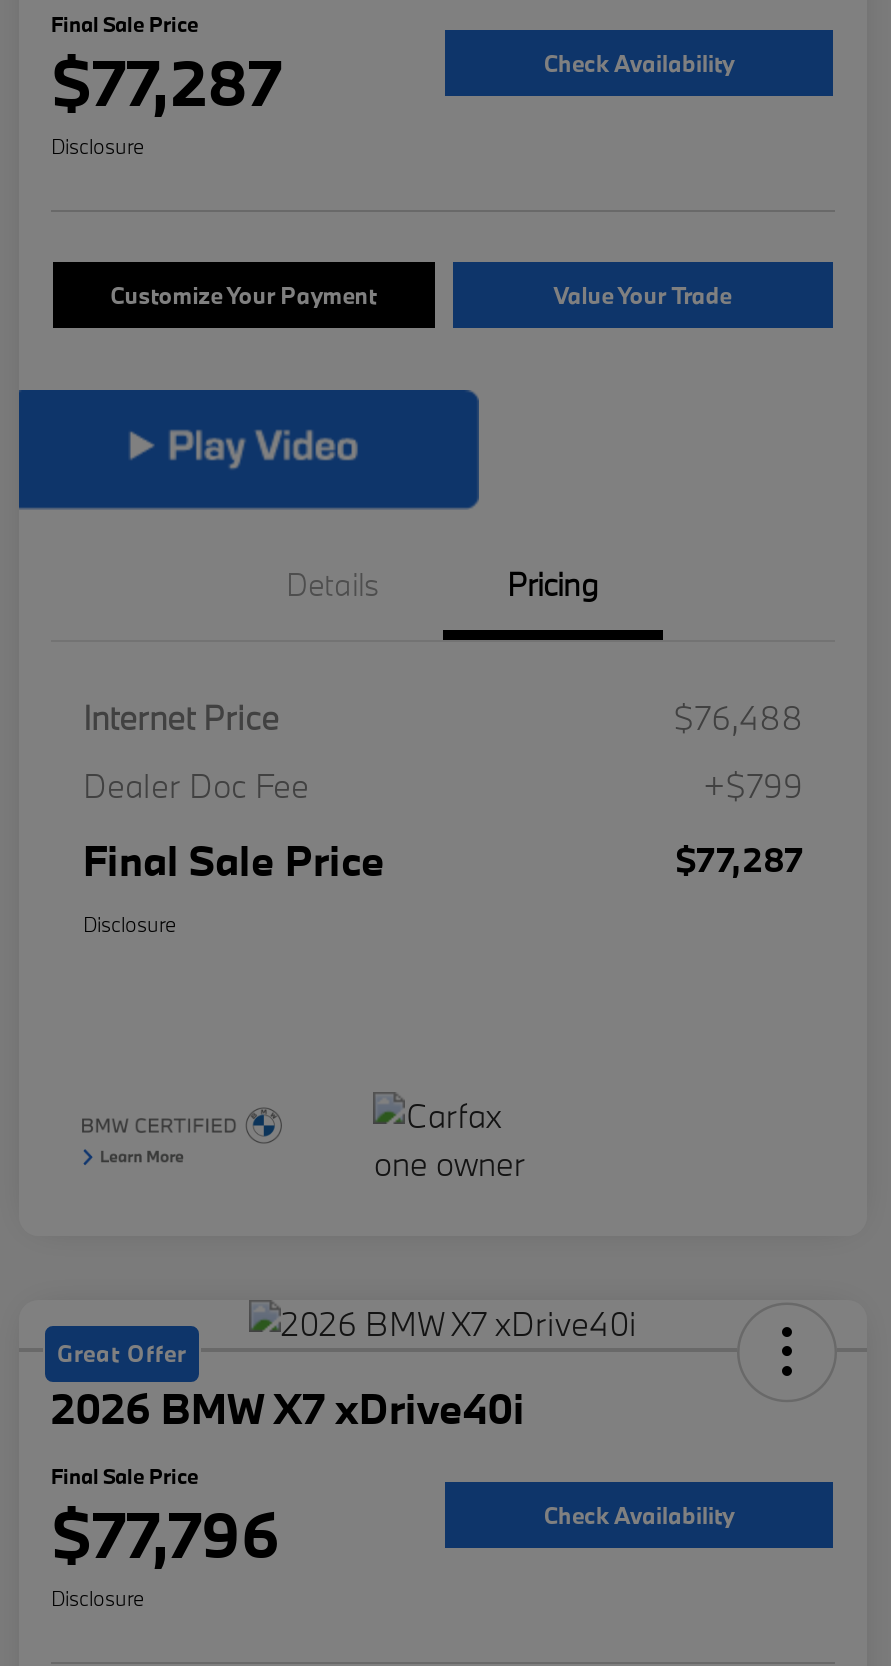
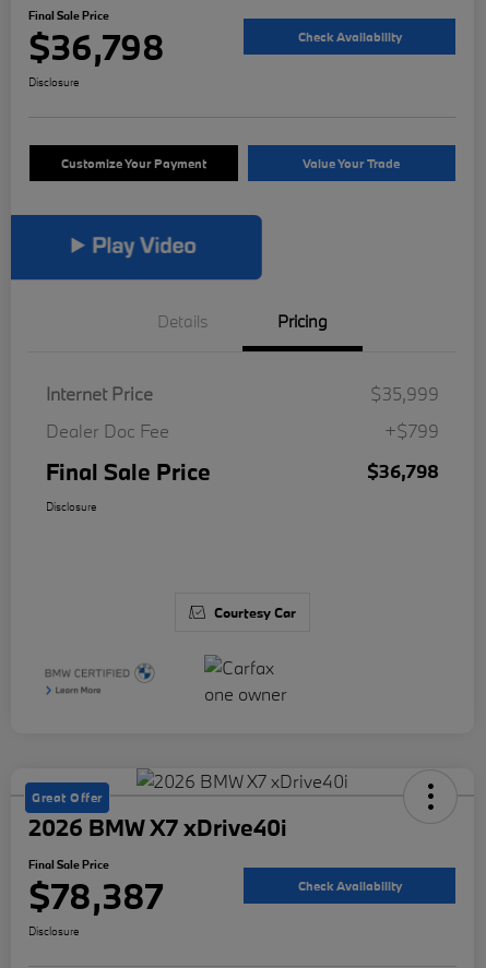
- $77,287
+ $36,798

- $76,488
+ $35,999

- $77,287
+ $36,798

+ Courtesy Car

- $77,796
+ $78,387
